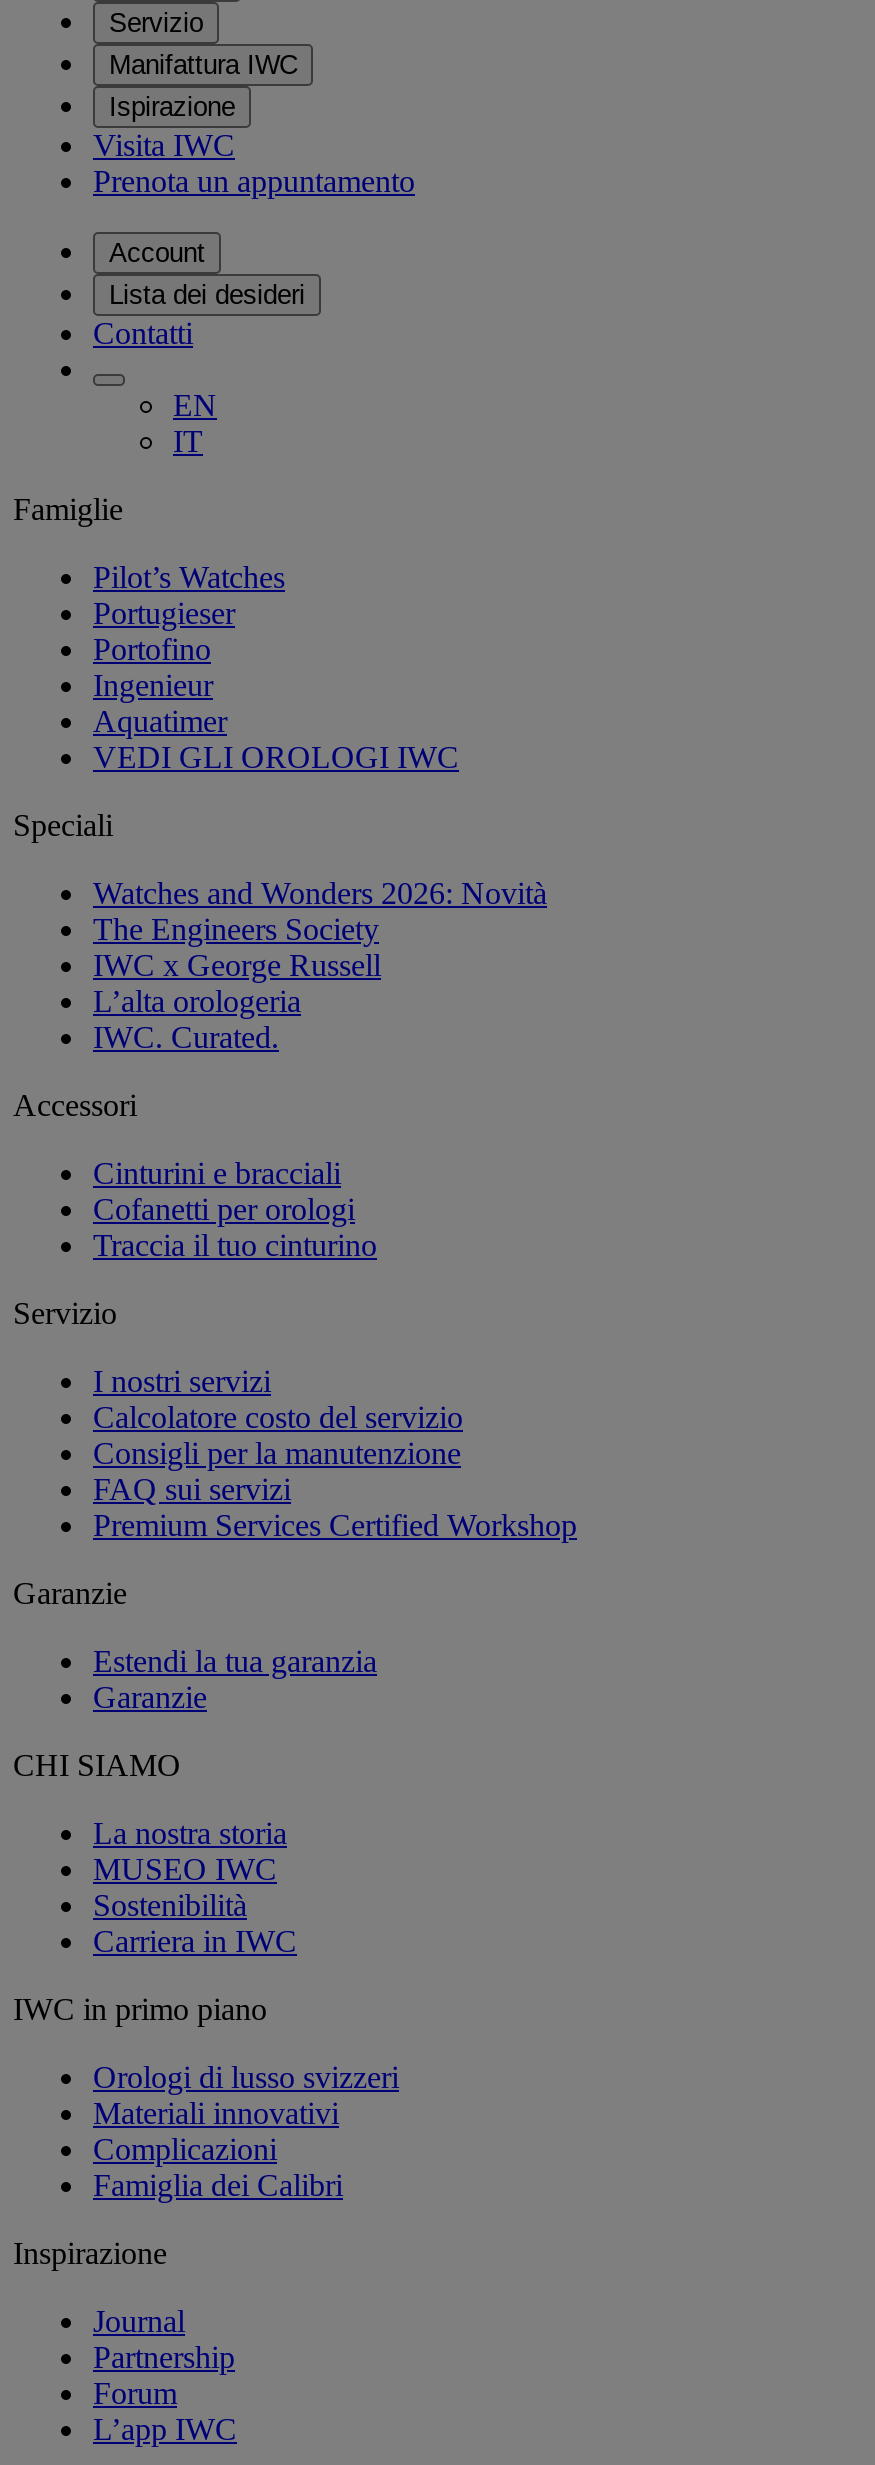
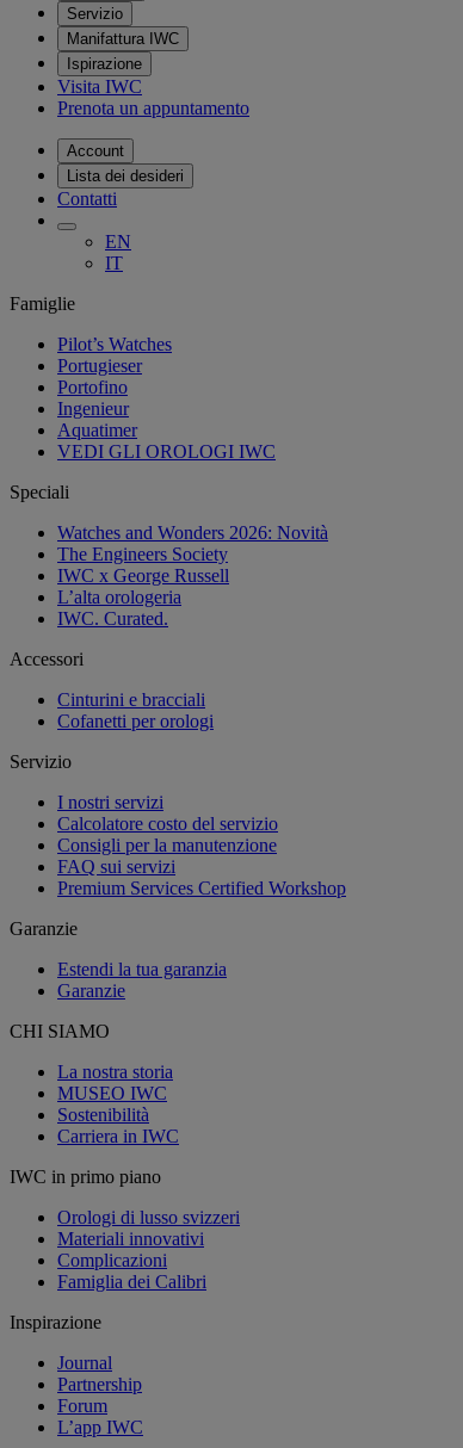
- Traccia il tuo cinturino
